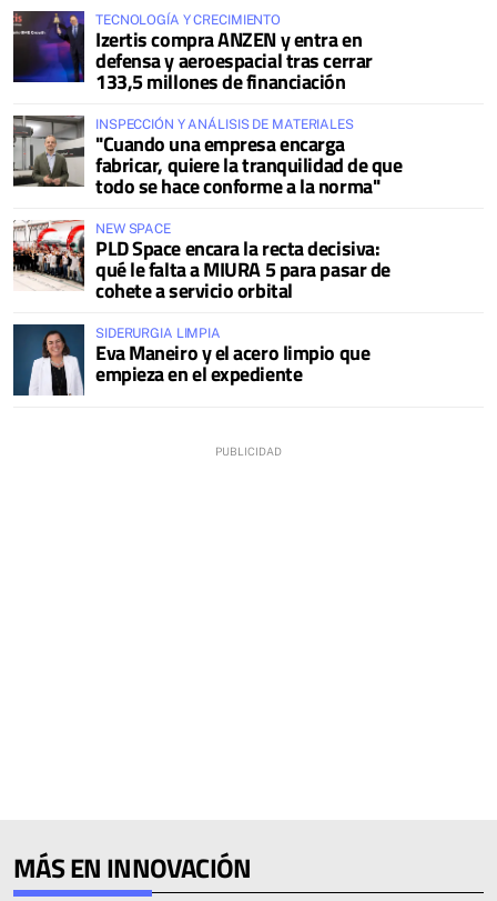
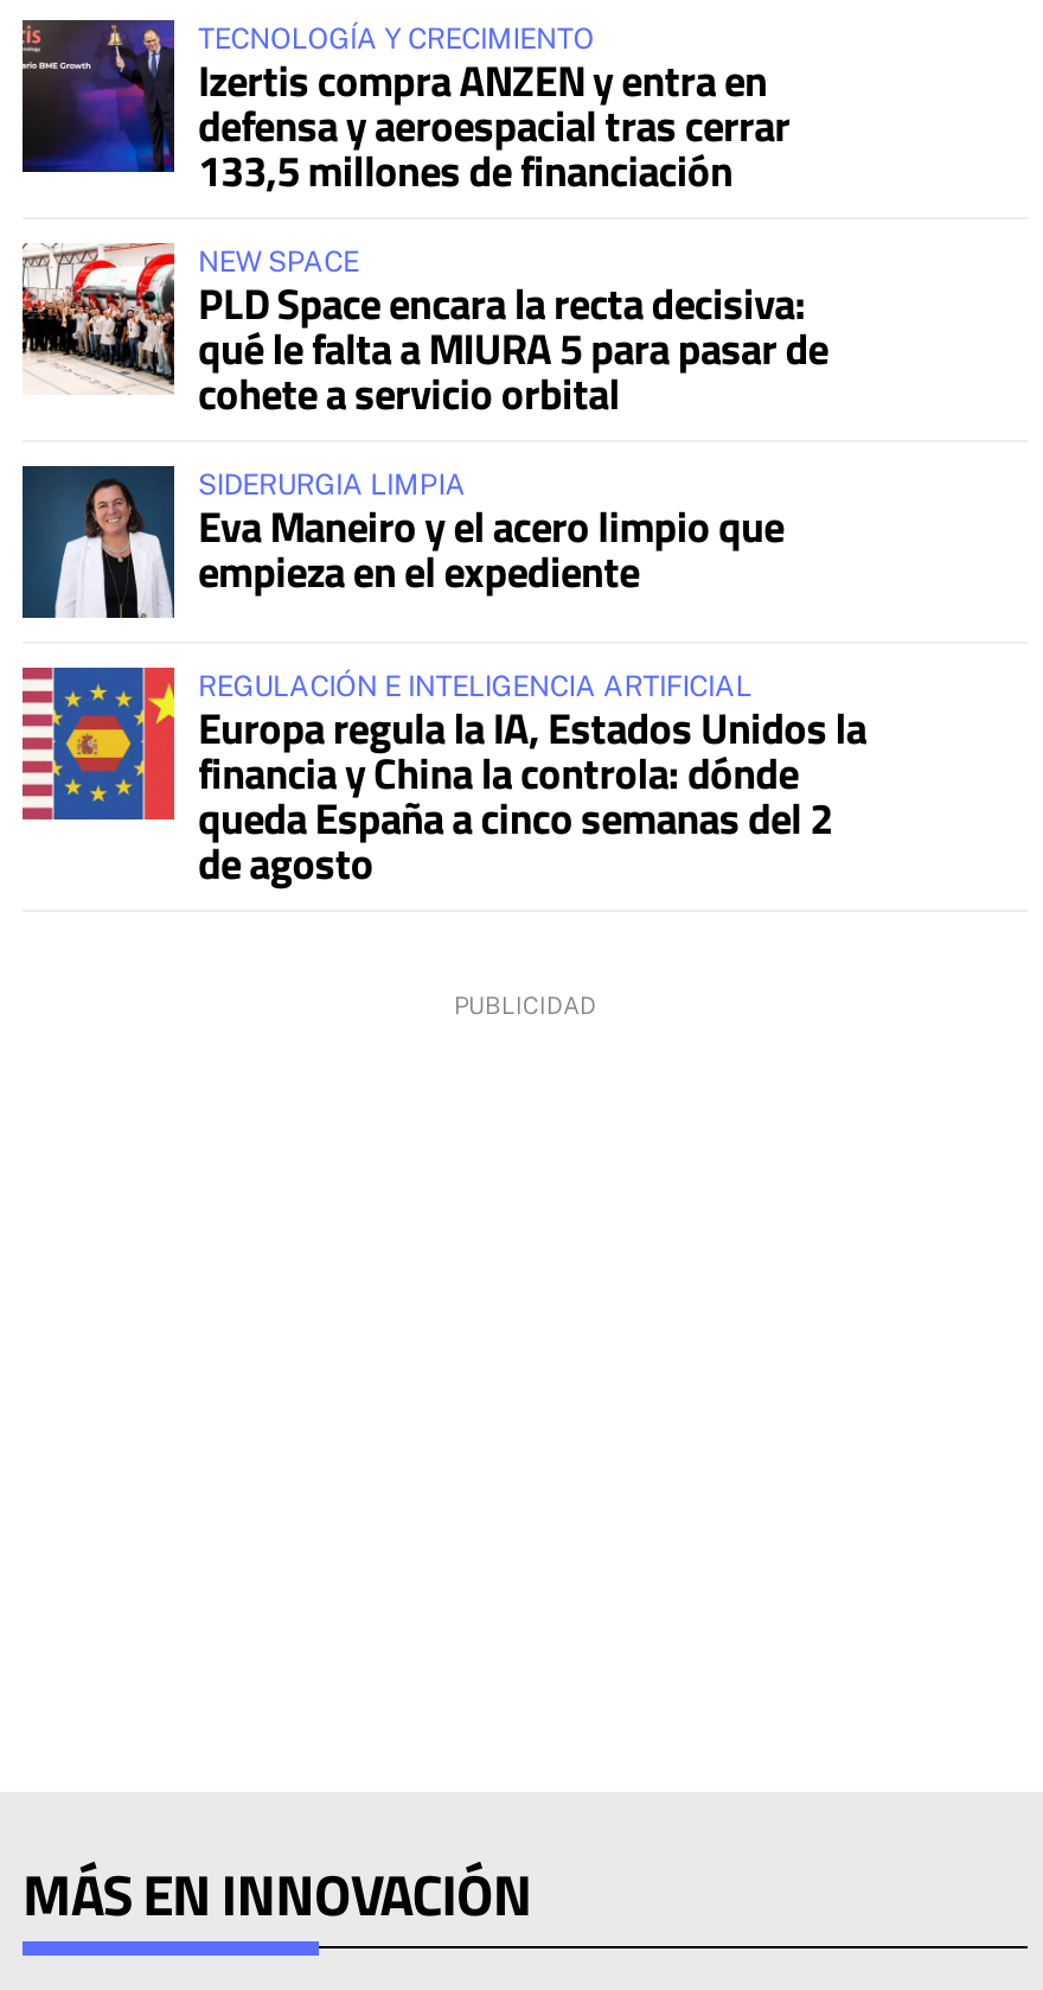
- [image]
- INSPECCIÓN Y ANÁLISIS DE MATERIALES
- "Cuando una empresa encarga
- fabricar, quiere la tranquilidad de que
- todo se hace conforme a la norma"

moved up: [image] | NEW SPACE | PLD Space encara la recta decisiva: | qué le falta a MIURA 5 para pasar de | cohete a servicio orbital | SIDERURGIA LIMPIA | Eva Maneiro y el acero limpio que | empieza en el expediente

+ [image]
+ REGULACIÓN E INTELIGENCIA ARTIFICIAL
+ Europa regula la IA, Estados Unidos la
+ financia y China la controla: dónde
+ queda España a cinco semanas del 2
+ de agosto
